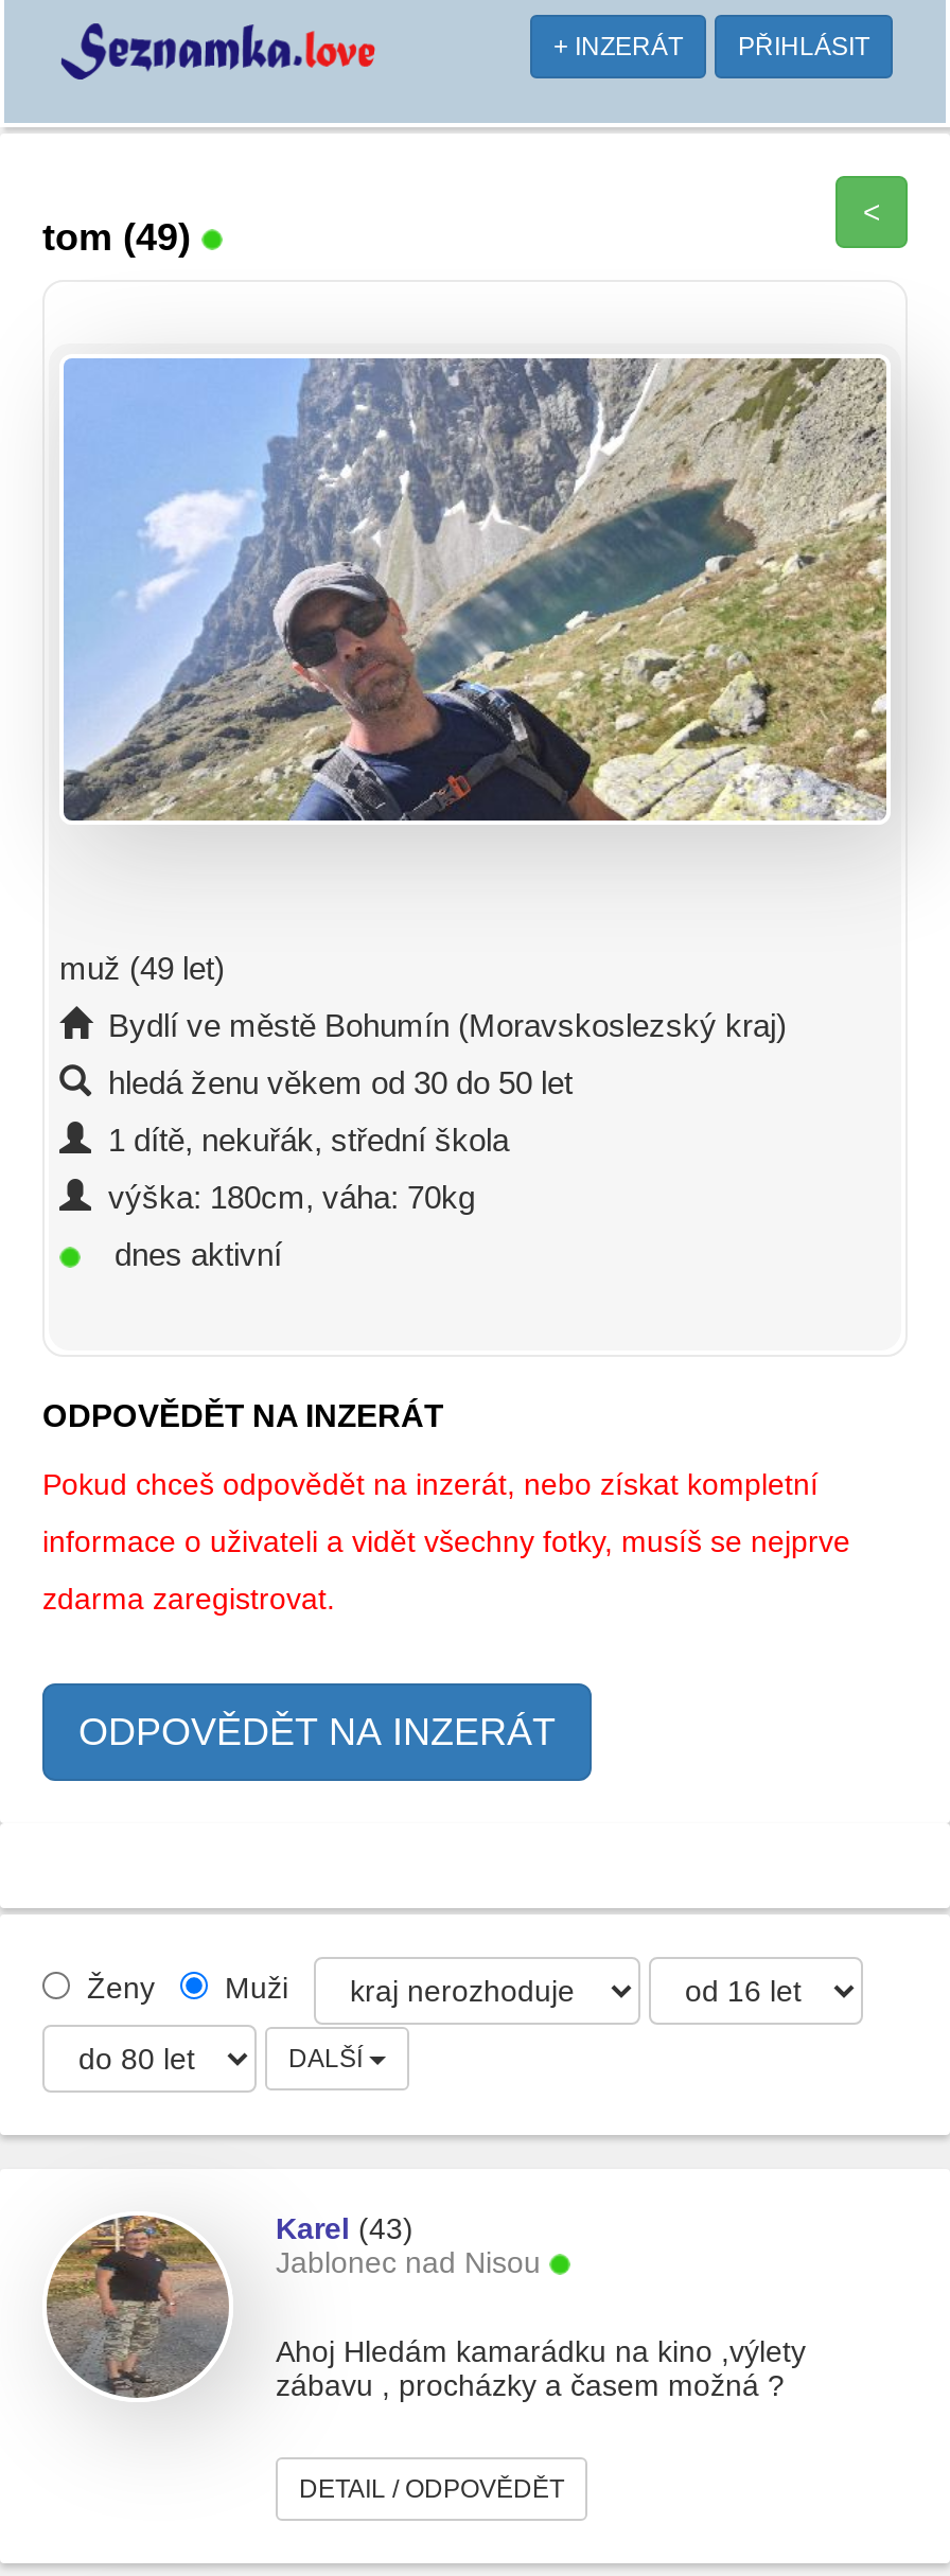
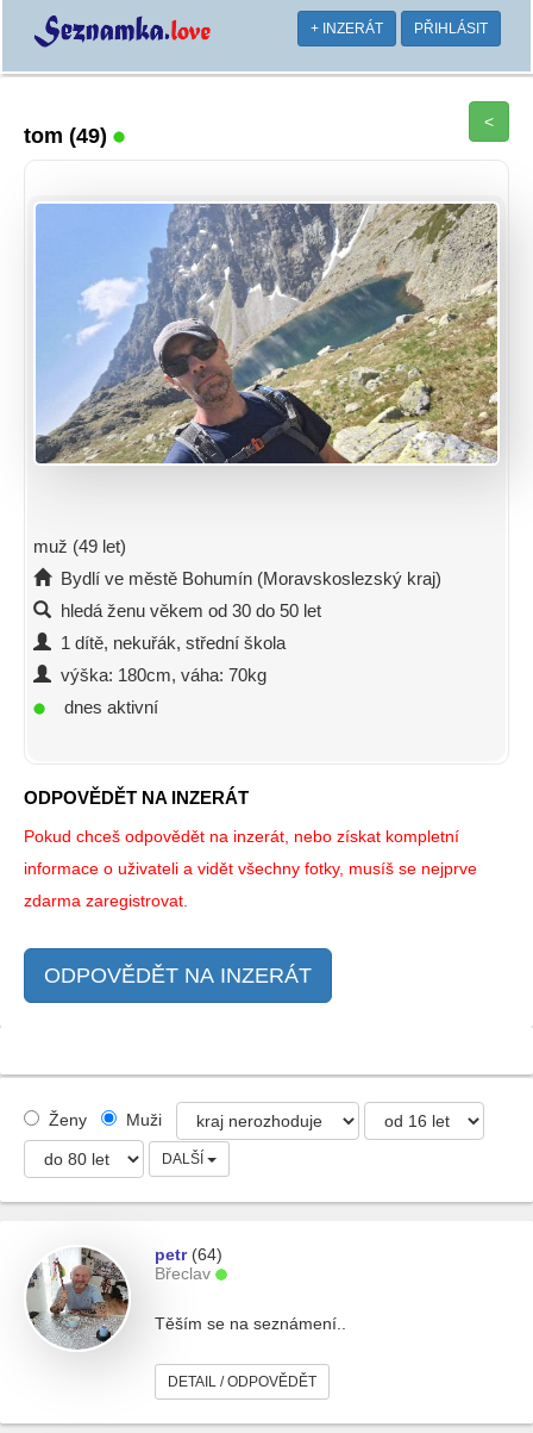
- [image]
- Karel (43)
- Jablonec nad Nisou
+ [image]
+ petr (64)
+ Břeclav

- Ahoj Hledám kamarádku na kino ,výlety
- zábavu , procházky a časem možná ?
+ Těším se na seznámení..
